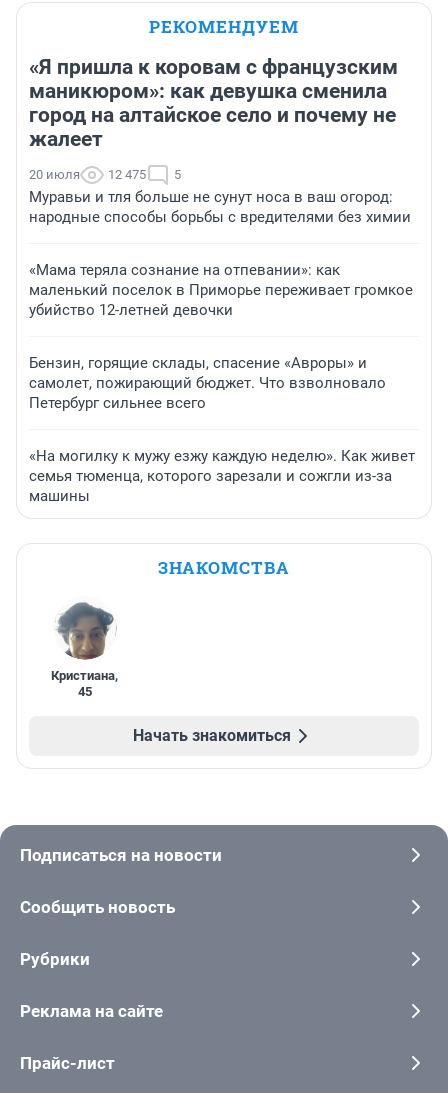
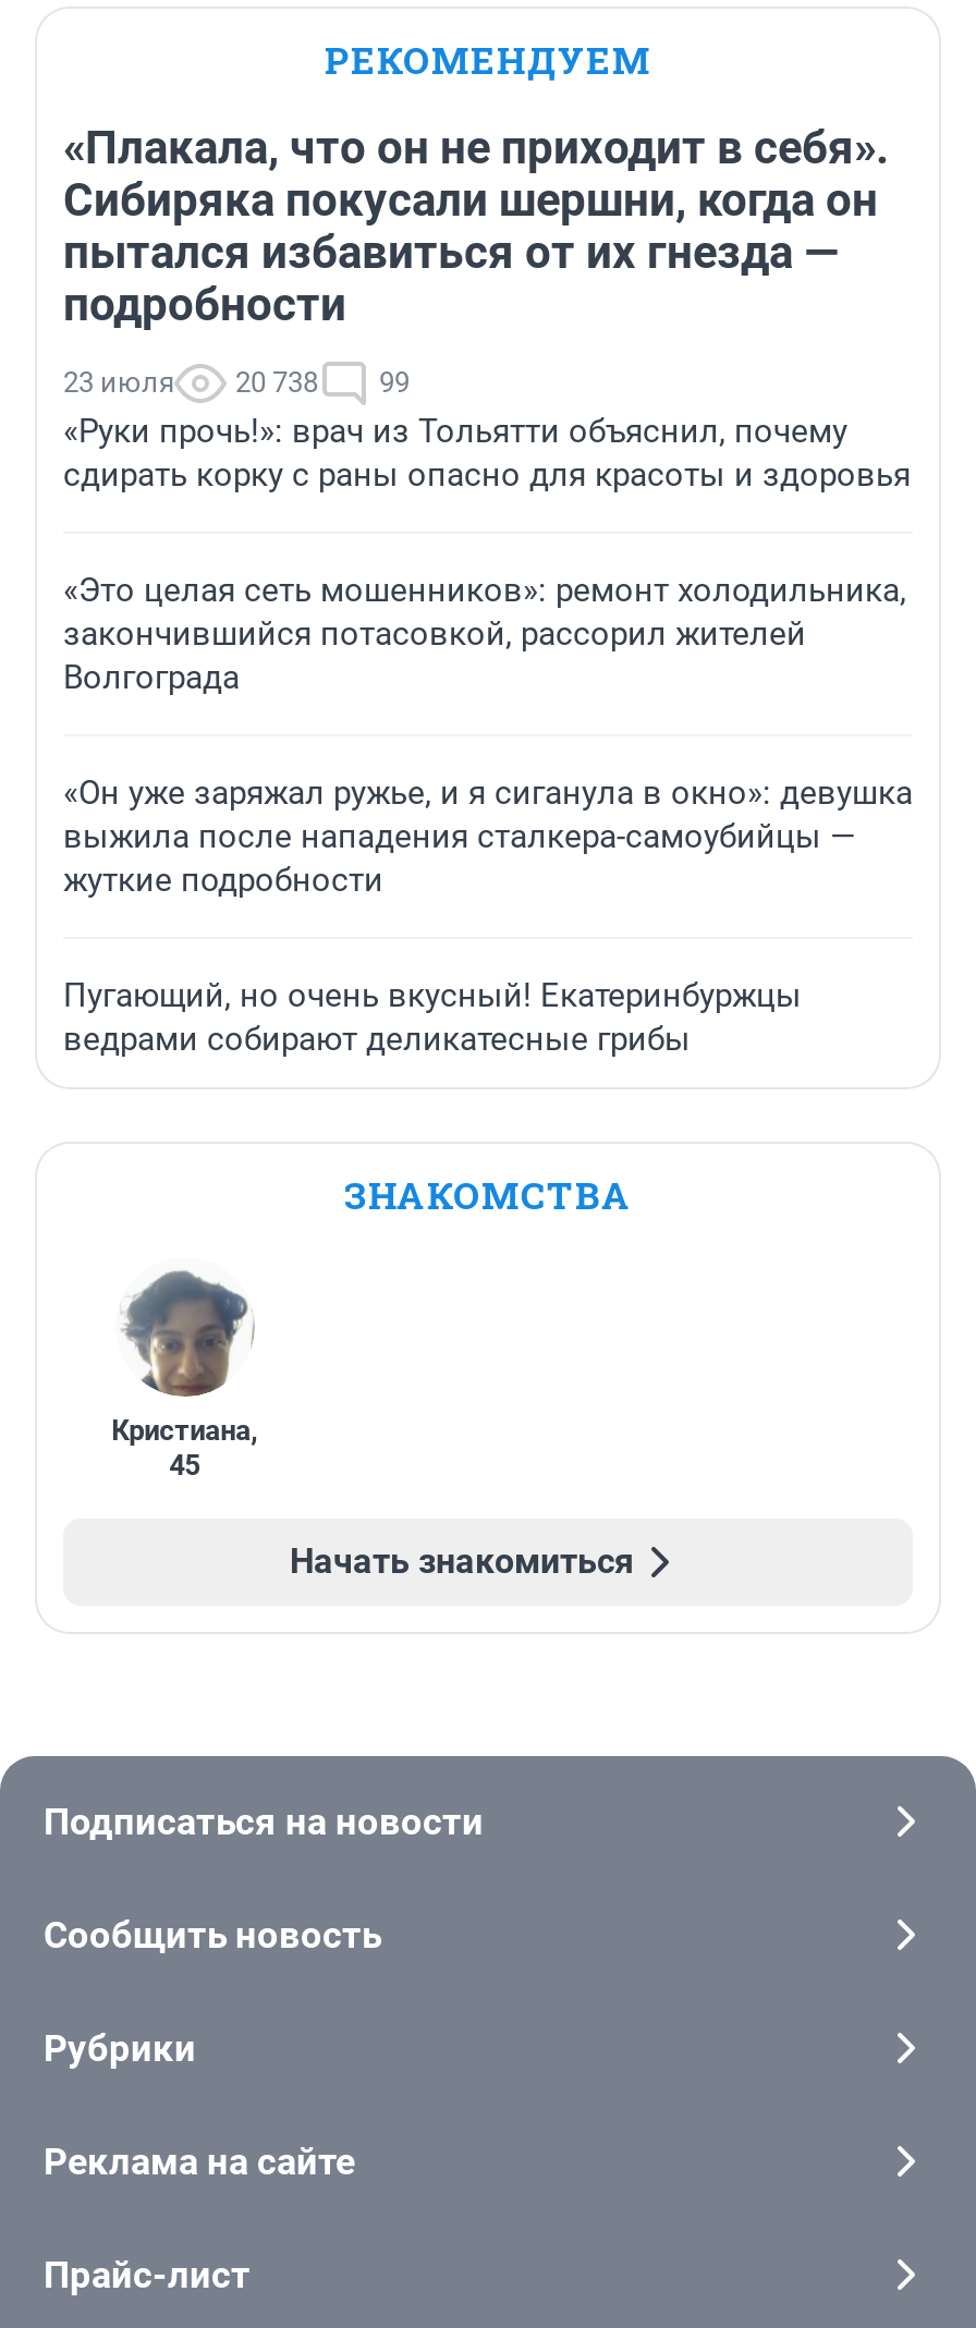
- «Я пришла к коровам с французским
- маникюром»: как девушка сменила
- город на алтайское село и почему не
- жалеет
+ «Плакала, что он не приходит в себя».
+ Сибиряка покусали шершни, когда он
+ пытался избавиться от их гнезда —
+ подробности

- 20 июля
- 12 475
- 5
- Муравьи и тля больше не сунут носа в ваш огород:
- народные способы борьбы с вредителями без химии
+ 23 июля
+ 20 738
+ 99
+ «Руки прочь!»: врач из Тольятти объяснил, почему
+ сдирать корку с раны опасно для красоты и здоровья

- «Мама теряла сознание на отпевании»: как
- маленький поселок в Приморье переживает громкое
- убийство 12-летней девочки
+ «Это целая сеть мошенников»: ремонт холодильника,
+ закончившийся потасовкой, рассорил жителей
+ Волгограда

- Бензин, горящие склады, спасение «Авроры» и
- самолет, пожирающий бюджет. Что взволновало
- Петербург сильнее всего
+ «Он уже заряжал ружье, и я сиганула в окно»: девушка
+ выжила после нападения сталкера-самоубийцы —
+ жуткие подробности

- «На могилку к мужу езжу каждую неделю». Как живет
- семья тюменца, которого зарезали и сожгли из-за
- машины
+ Пугающий, но очень вкусный! Екатеринбуржцы
+ ведрами собирают деликатесные грибы
